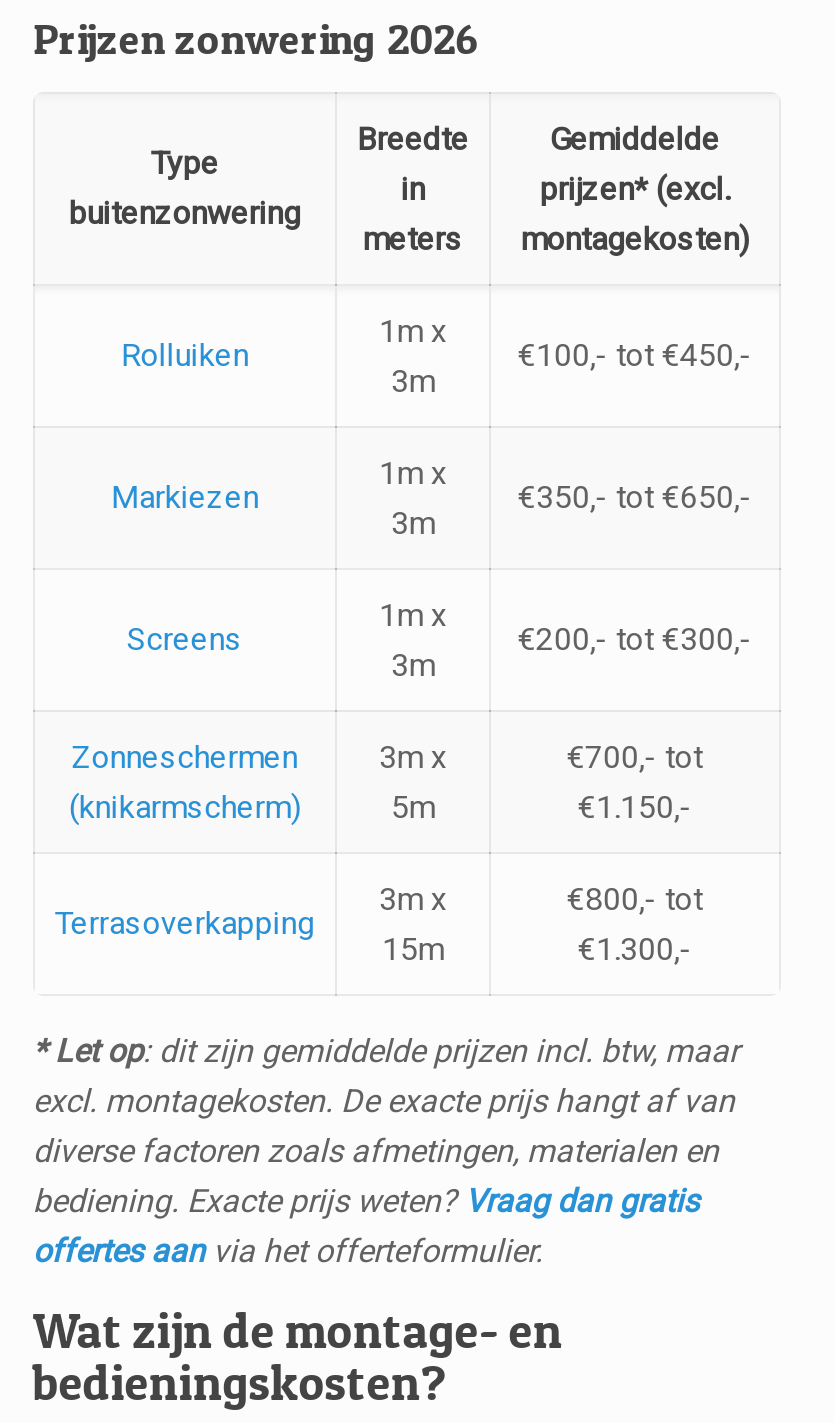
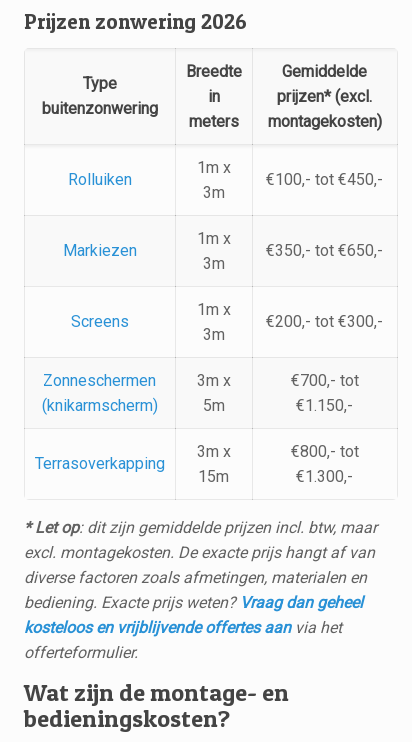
- bediening. Exacte prijs weten? Vraag dan gratis
- offertes aan via het offerteformulier.
+ bediening. Exacte prijs weten? Vraag dan geheel
+ kosteloos en vrijblijvende offertes aan via het
+ offerteformulier.
